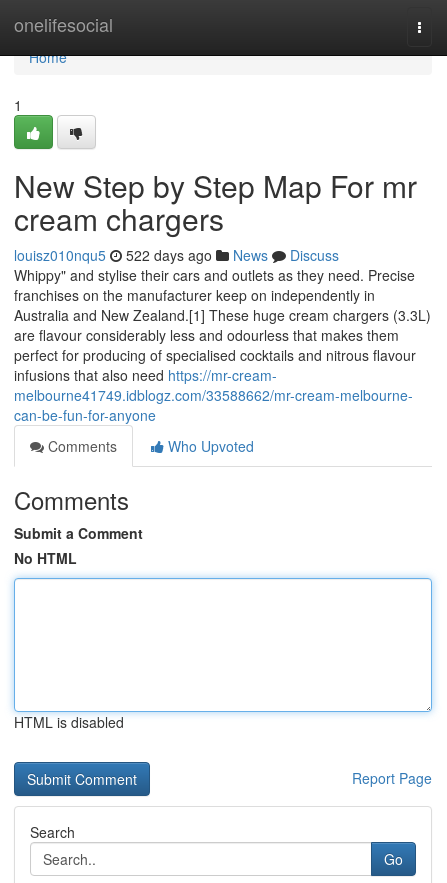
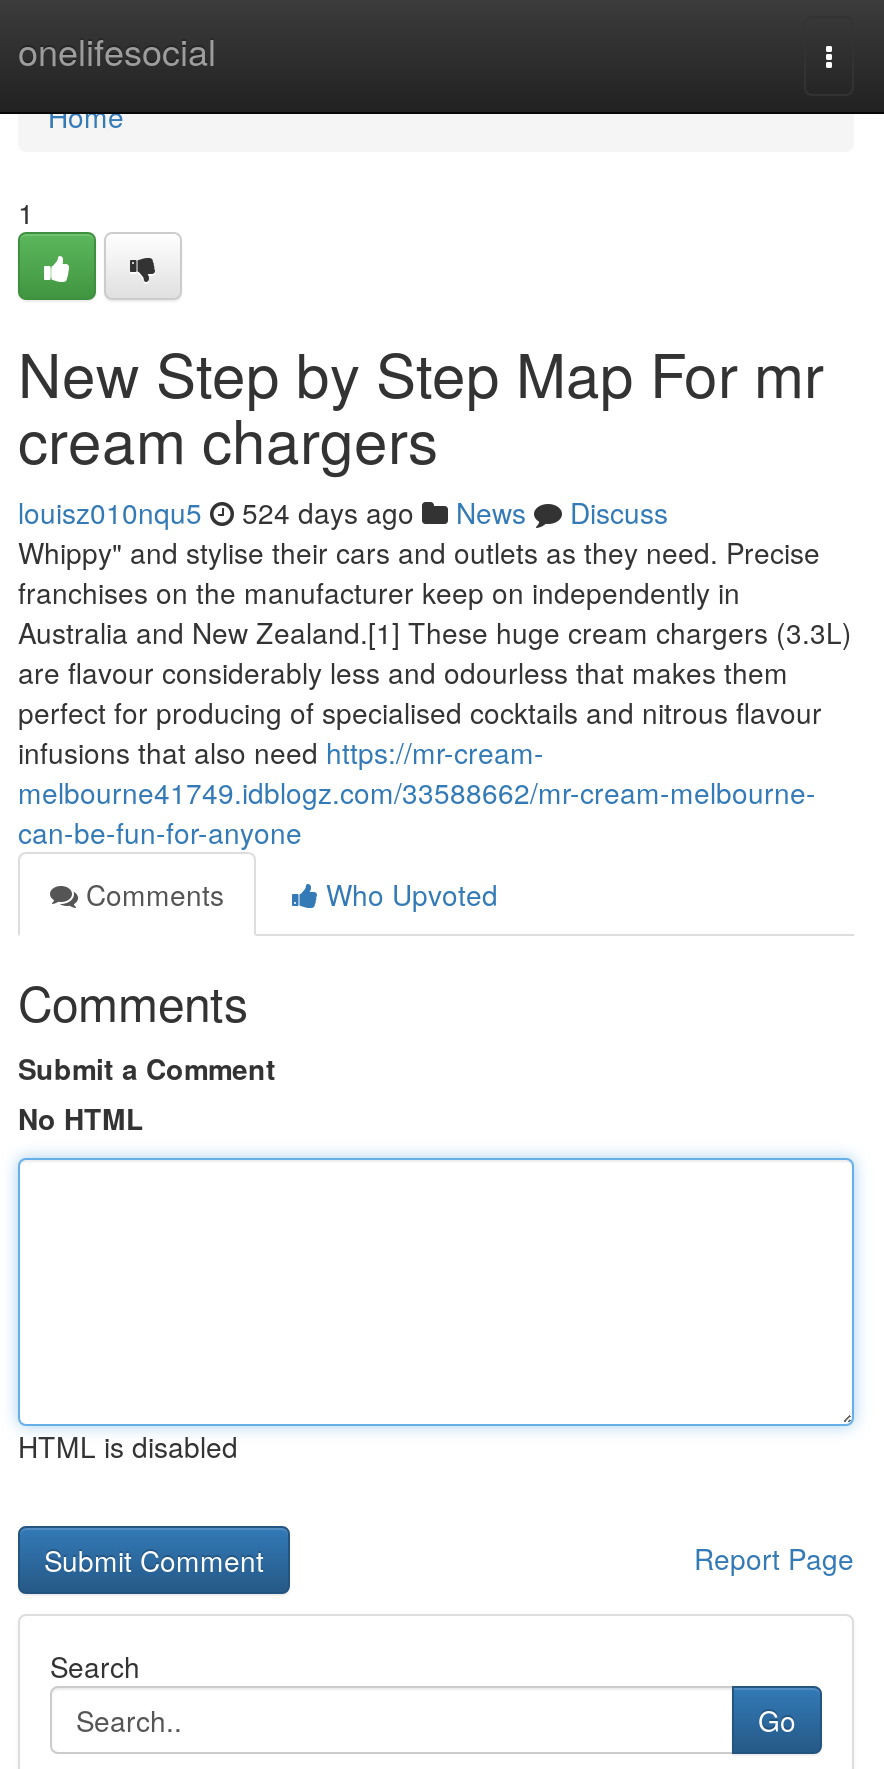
- louisz010nqu5 522 days ago News Discuss
+ louisz010nqu5 524 days ago News Discuss
